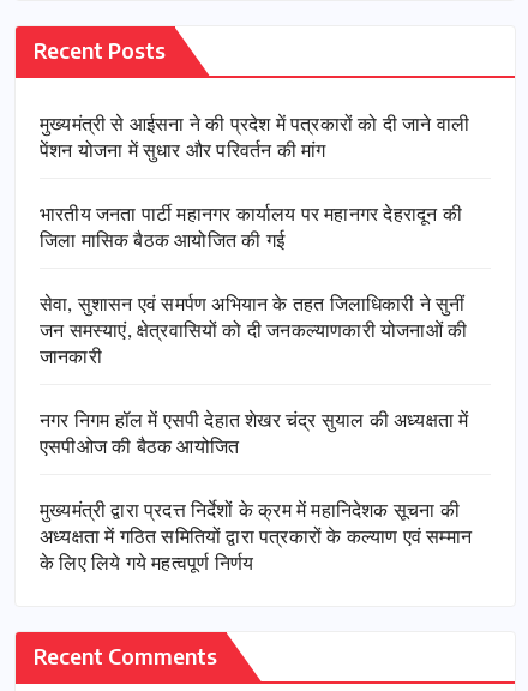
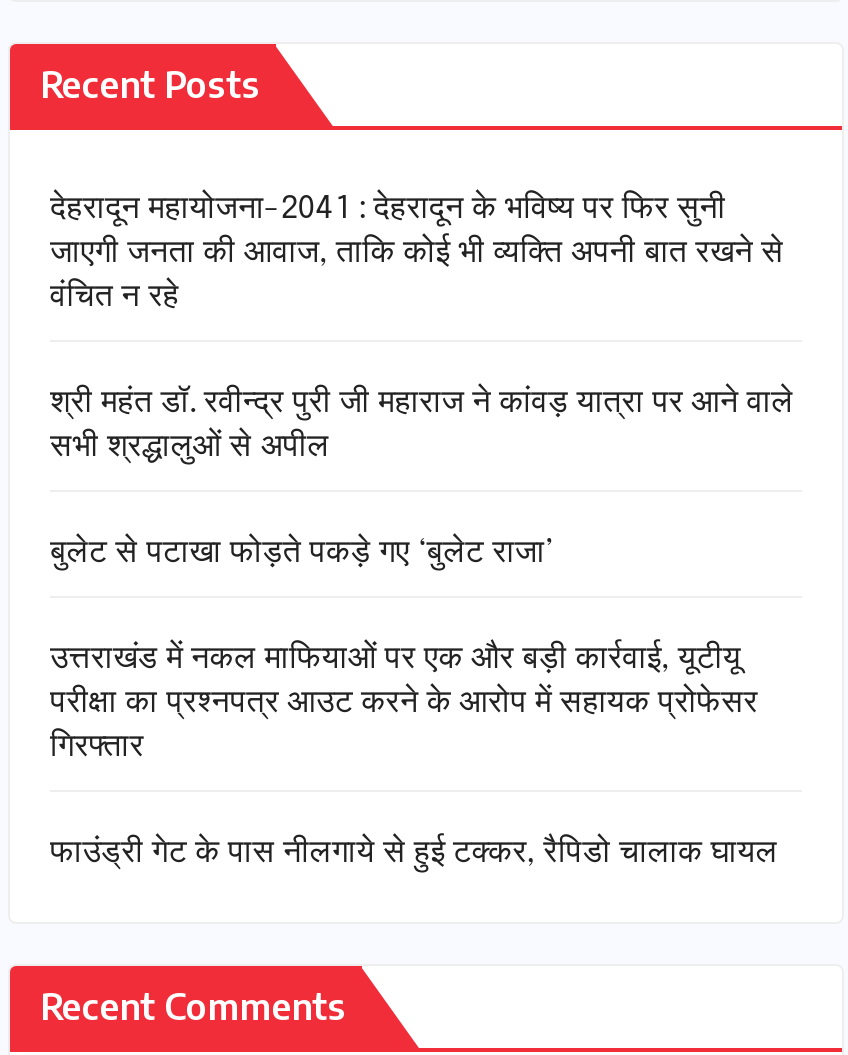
- मुख्यमंत्री से आईसना ने की प्रदेश में पत्रकारों को दी जाने वाली
- पेंशन योजना में सुधार और परिवर्तन की मांग
+ देहरादून महायोजना-2041 : देहरादून के भविष्य पर फिर सुनी
+ जाएगी जनता की आवाज, ताकि कोई भी व्यक्ति अपनी बात रखने से
+ वंचित न रहे

- भारतीय जनता पार्टी महानगर कार्यालय पर महानगर देहरादून की
- जिला मासिक बैठक आयोजित की गई
+ श्री महंत डॉ. रवीन्द्र पुरी जी महाराज ने कांवड़ यात्रा पर आने वाले
+ सभी श्रद्धालुओं से अपील

- सेवा, सुशासन एवं समर्पण अभियान के तहत जिलाधिकारी ने सुनीं
- जन समस्याएं, क्षेत्रवासियों को दी जनकल्याणकारी योजनाओं की
- जानकारी
+ बुलेट से पटाखा फोड़ते पकड़े गए ‘बुलेट राजा’

- नगर निगम हॉल में एसपी देहात शेखर चंद्र सुयाल की अध्यक्षता में
- एसपीओज की बैठक आयोजित
+ उत्तराखंड में नकल माफियाओं पर एक और बड़ी कार्रवाई, यूटीयू
+ परीक्षा का प्रश्नपत्र आउट करने के आरोप में सहायक प्रोफेसर
+ गिरफ्तार

- मुख्यमंत्री द्वारा प्रदत्त निर्देशों के क्रम में महानिदेशक सूचना की
- अध्यक्षता में गठित समितियों द्वारा पत्रकारों के कल्याण एवं सम्मान
- के लिए लिये गये महत्वपूर्ण निर्णय
+ फाउंड्री गेट के पास नीलगाये से हुई टक्कर, रैपिडो चालाक घायल
